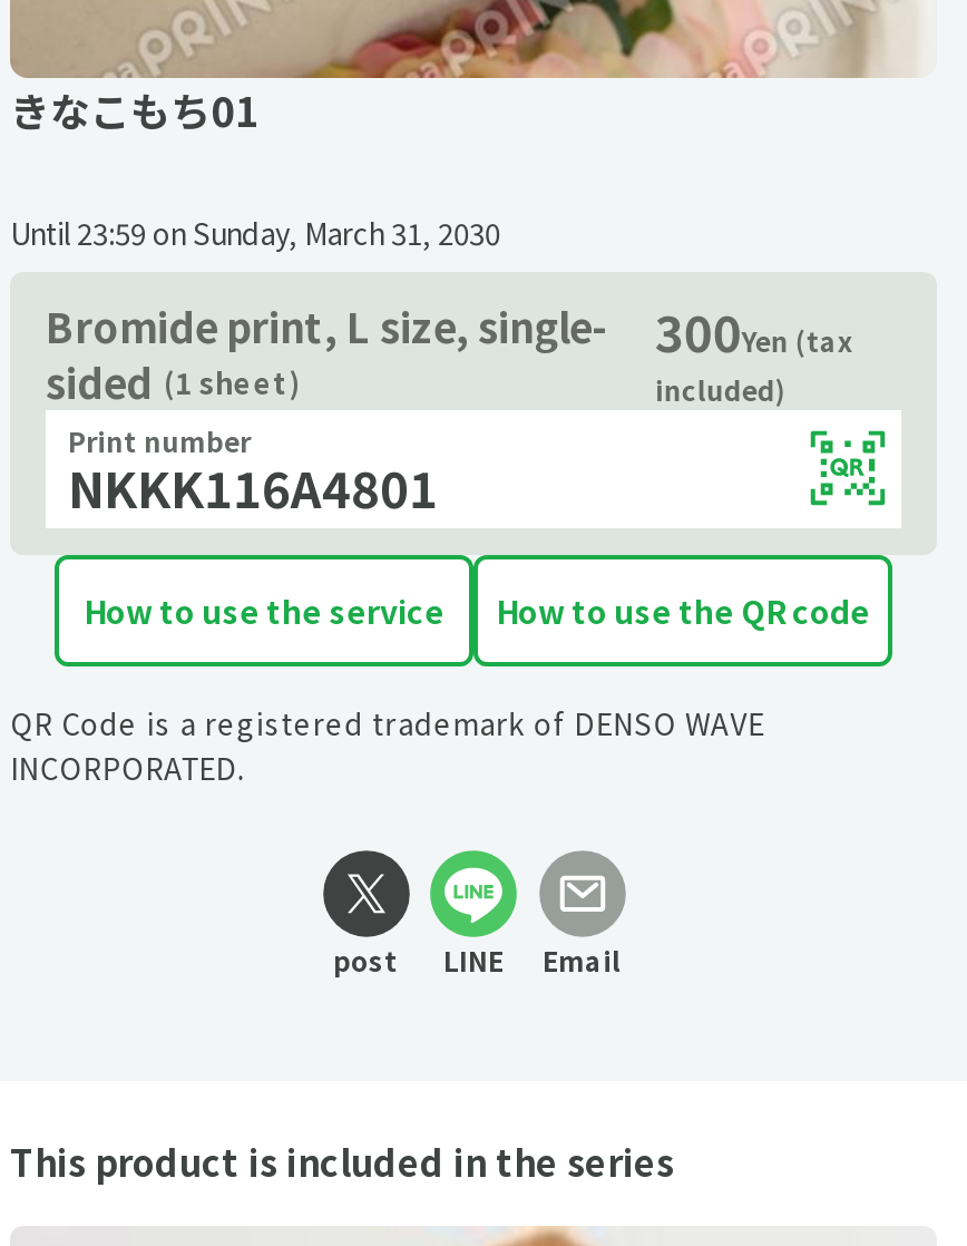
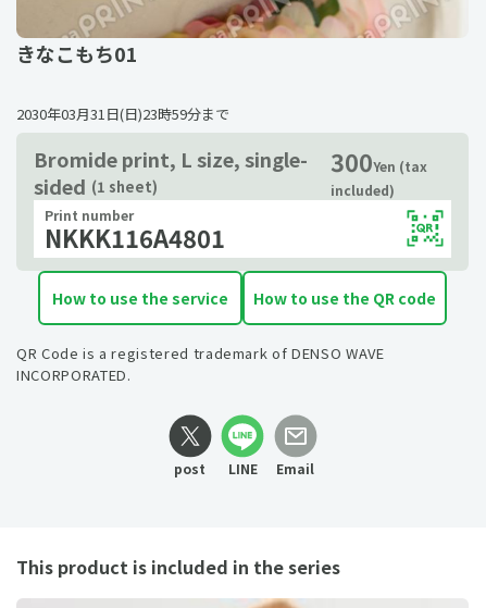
- Until 23:59 on Sunday, March 31, 2030
+ 2030年03月31日(日)23時59分まで
